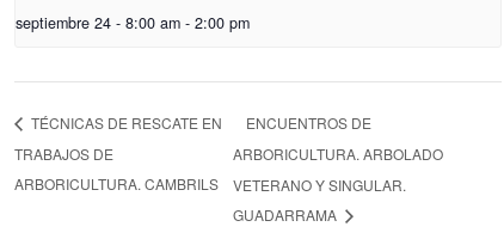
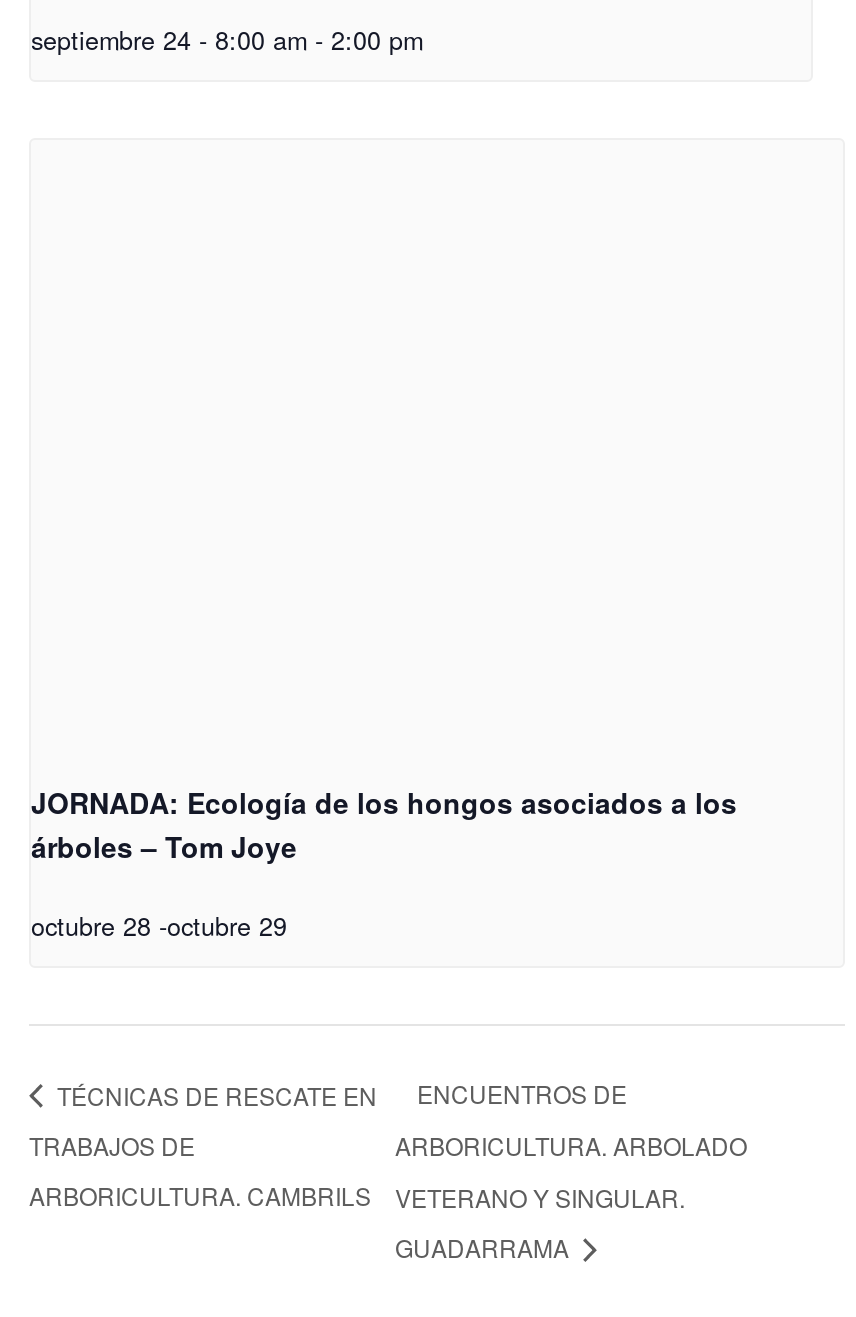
+ JORNADA: Ecología de los hongos asociados a los
+ árboles – Tom Joye
+ octubre 28 - octubre 29
